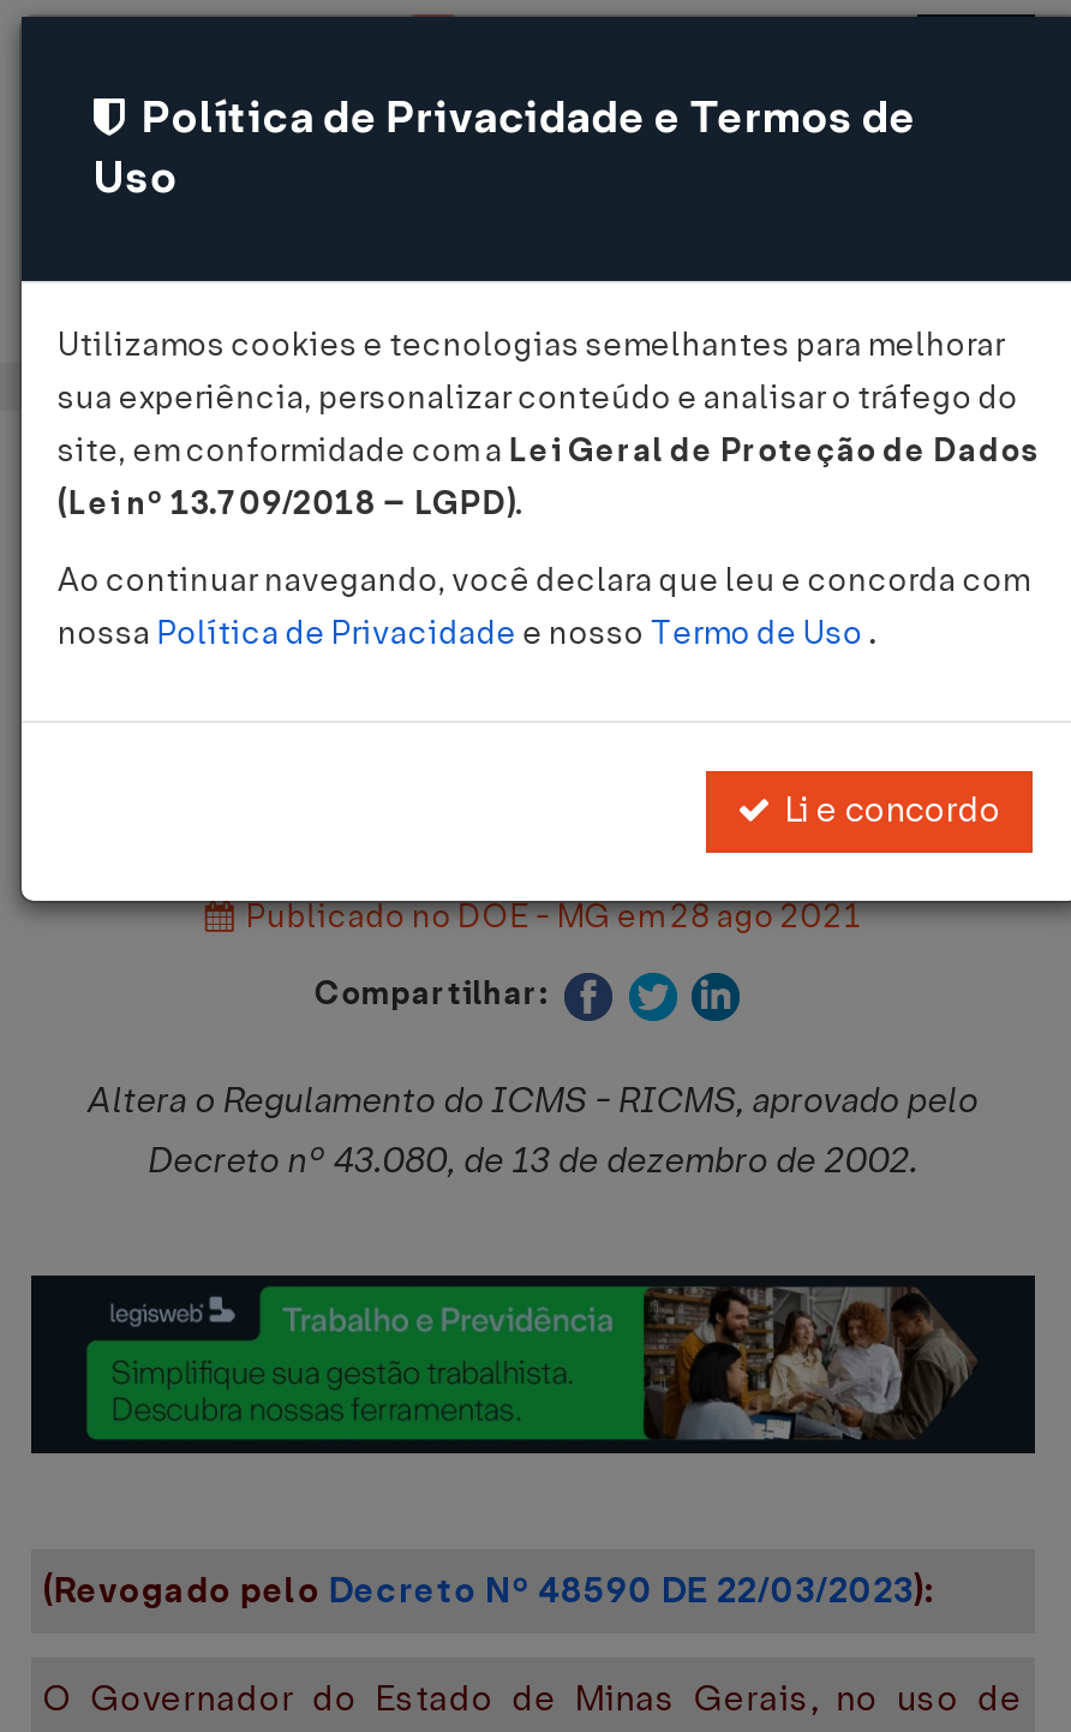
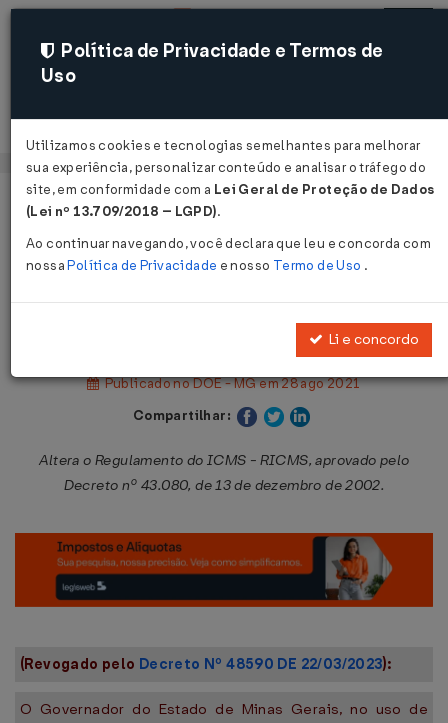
- [image]
+ [image]
